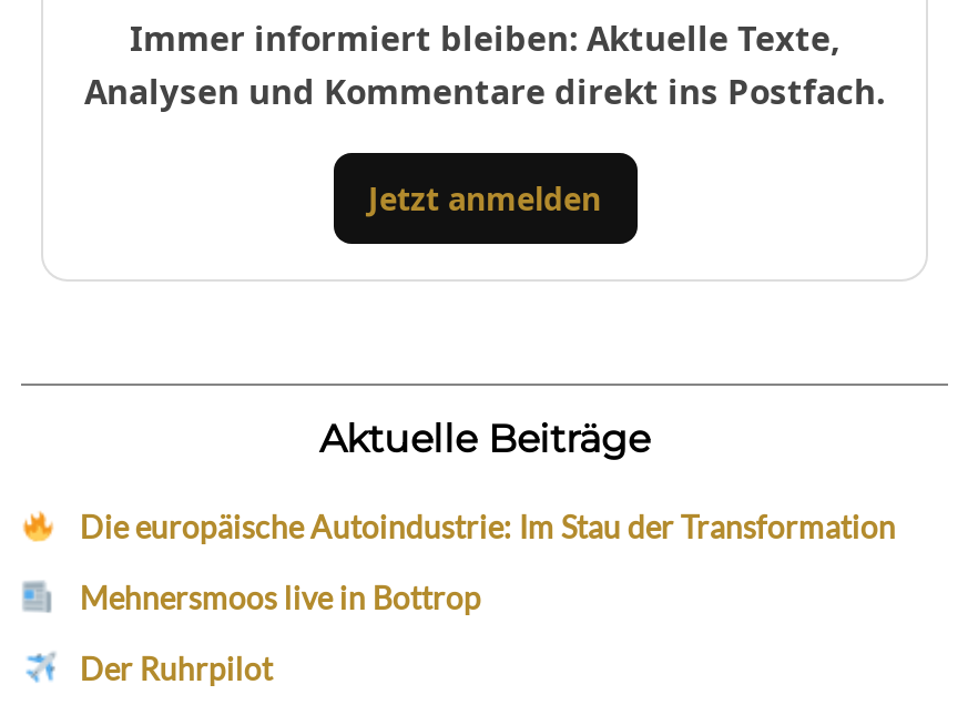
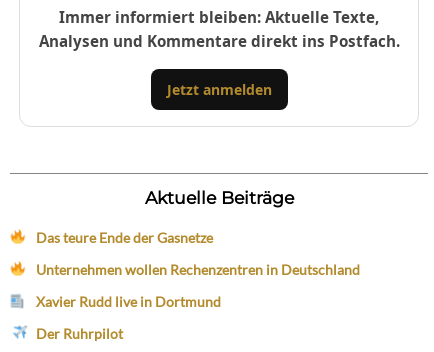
- Die europäische Autoindustrie: Im Stau der Transformation
- Mehnersmoos live in Bottrop
+ Das teure Ende der Gasnetze
+ Unternehmen wollen Rechenzentren in Deutschland
+ Xavier Rudd live in Dortmund
